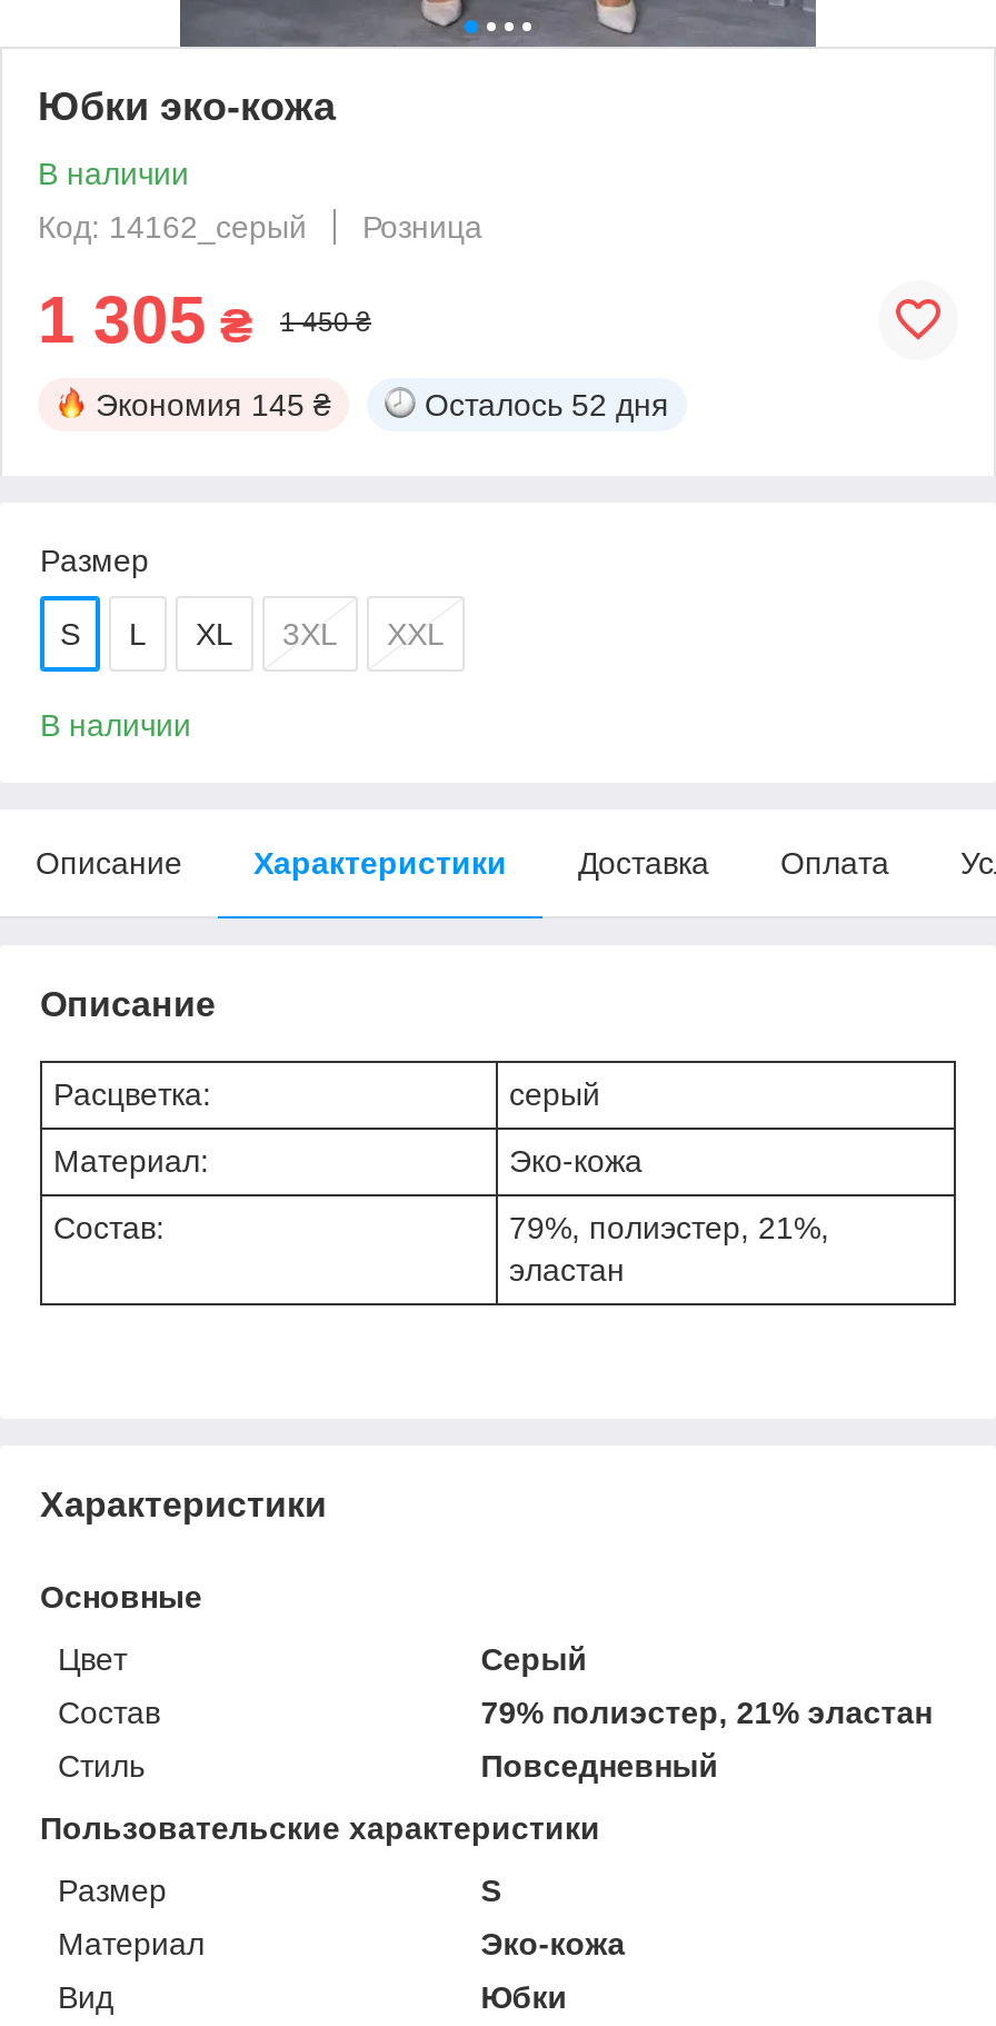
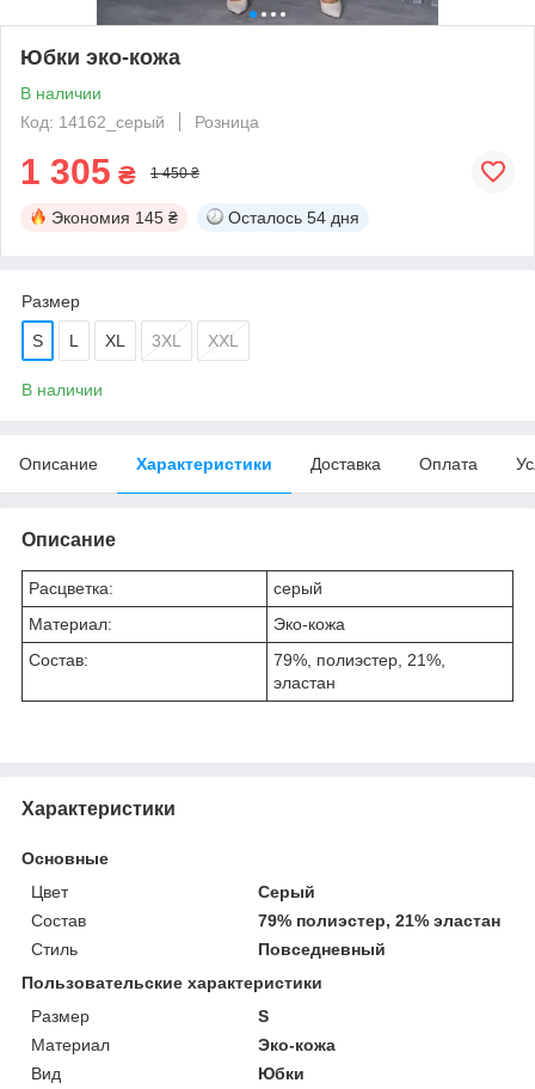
- Осталось 52 дня
+ Осталось 54 дня
